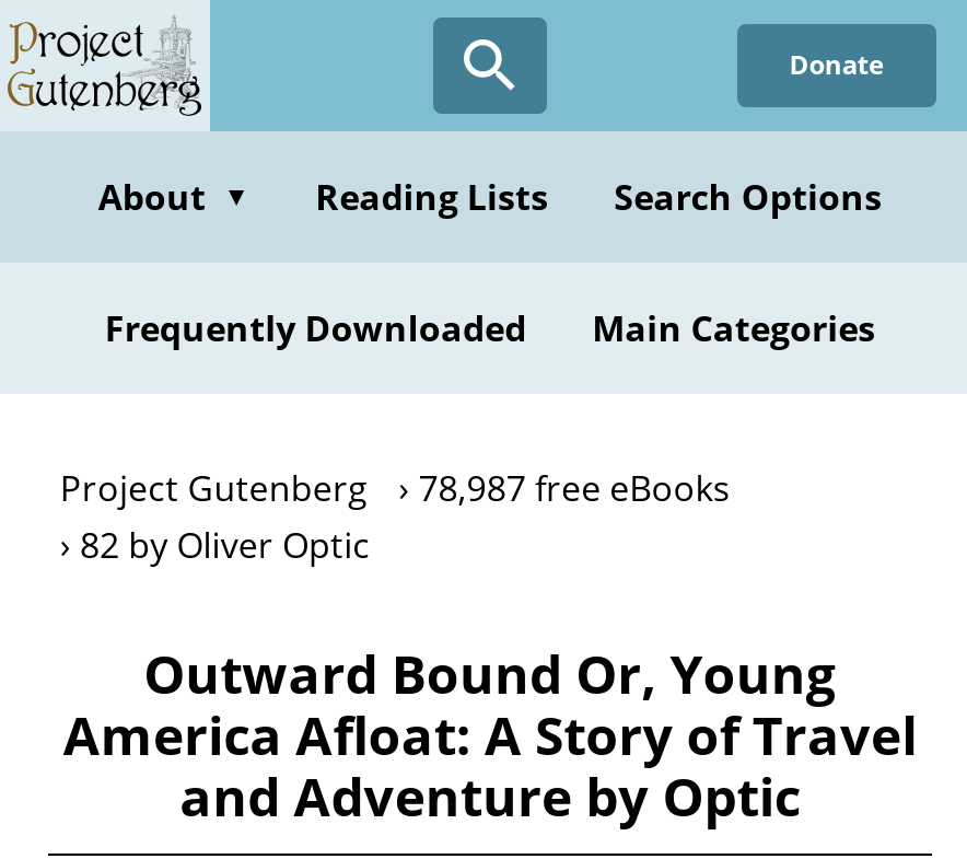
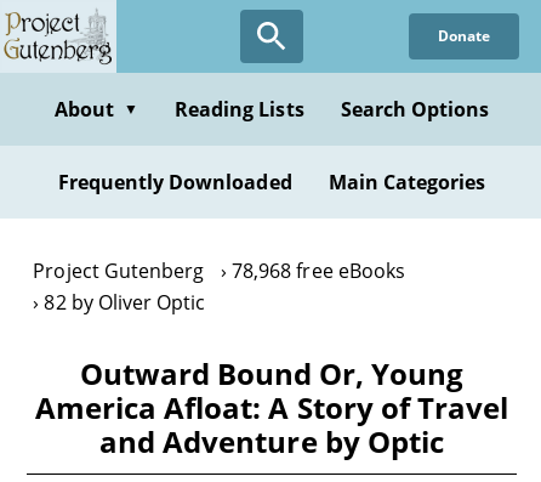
- Project Gutenberg 78,987 free eBooks
+ Project Gutenberg 78,968 free eBooks
